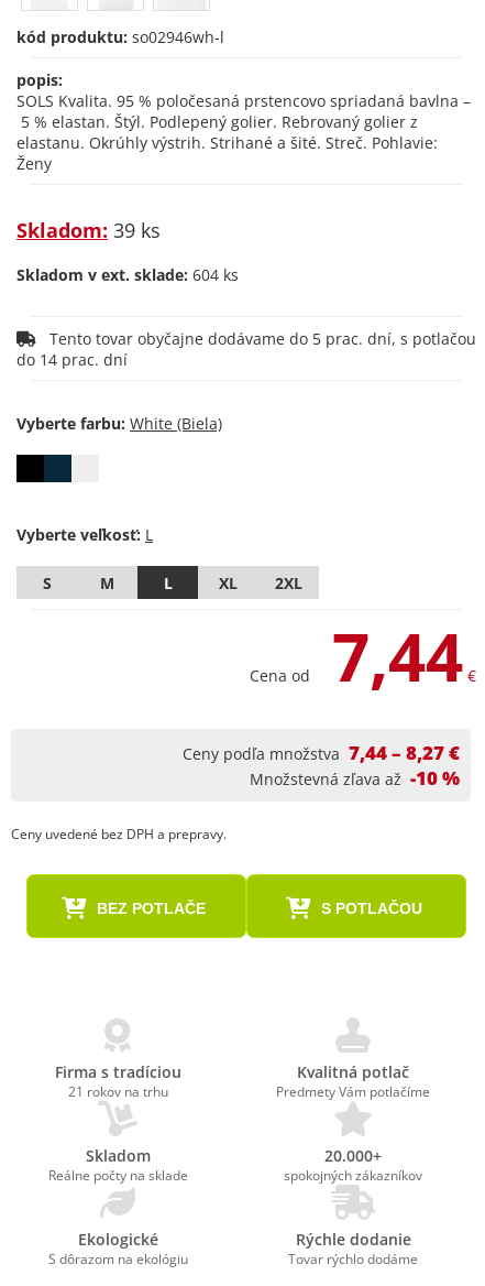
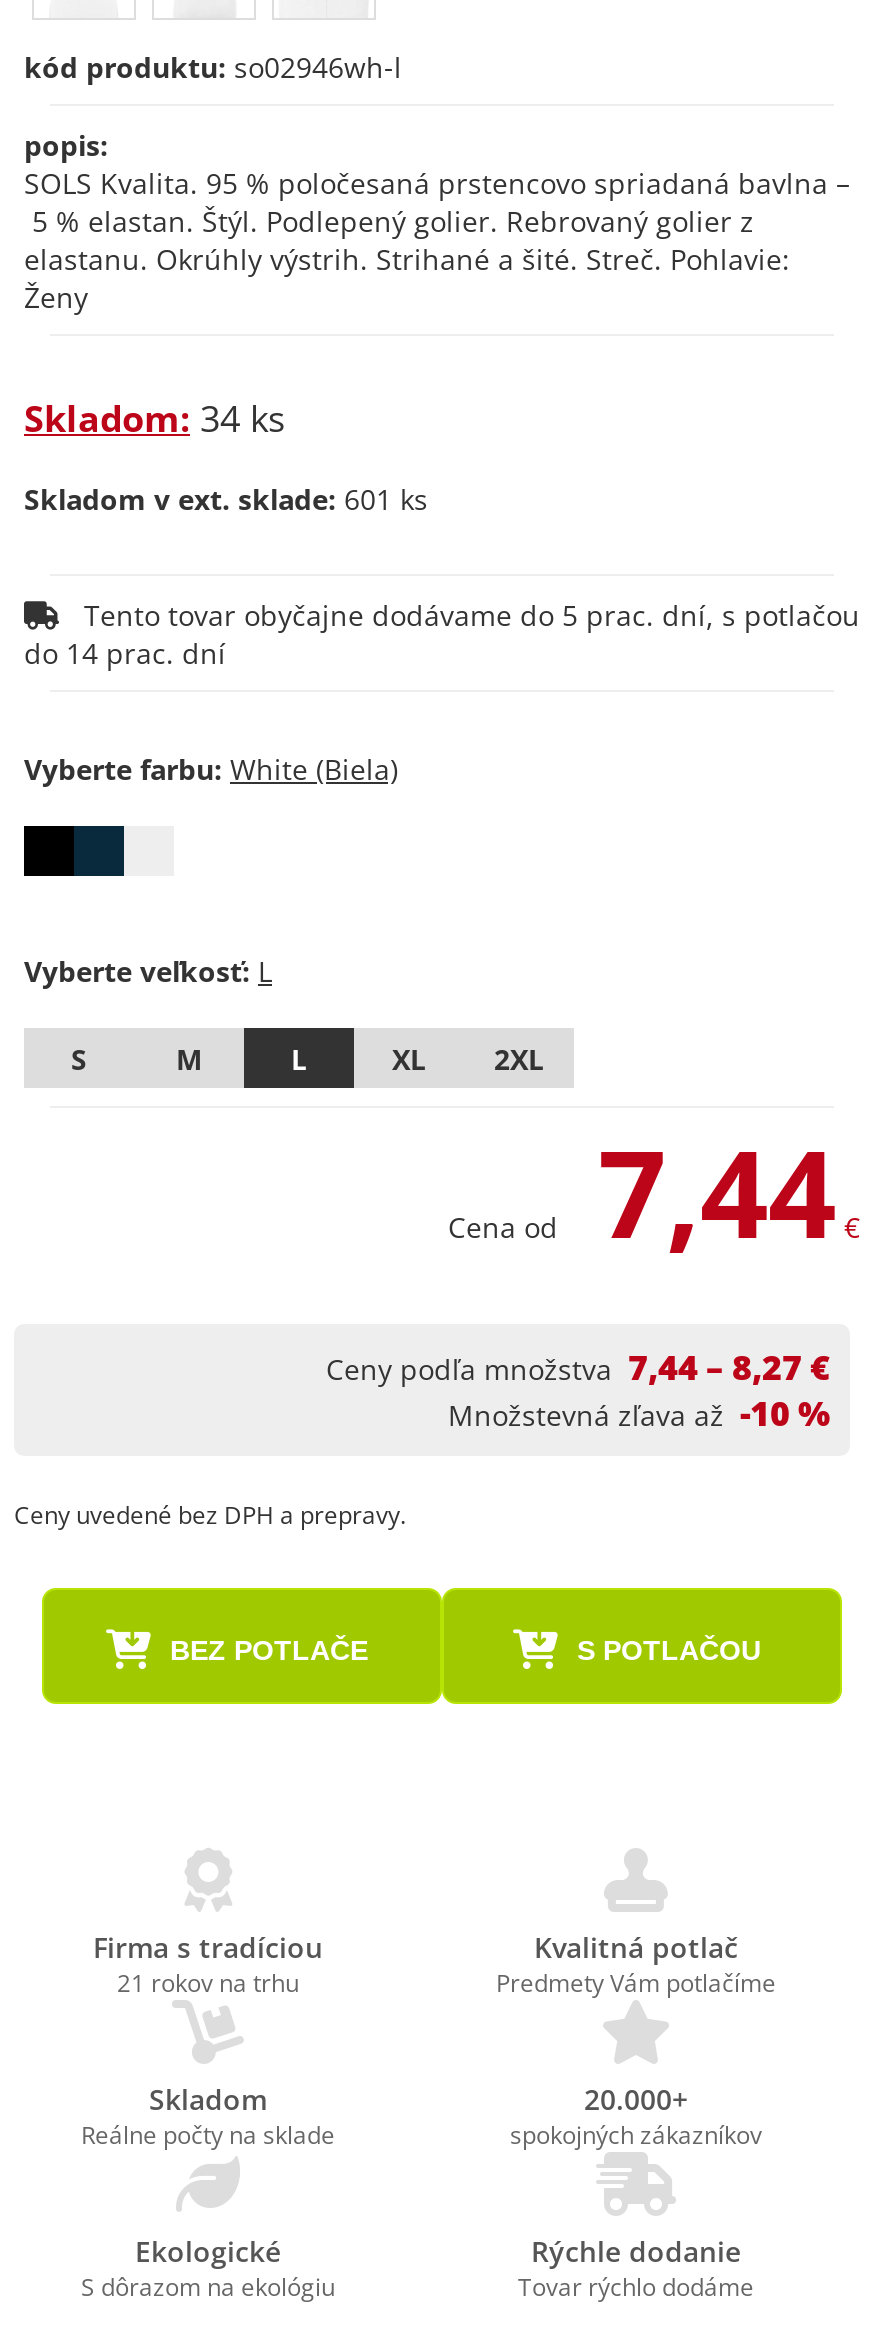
- Skladom: 39 ks
+ Skladom: 34 ks

- Skladom v ext. sklade: 604 ks
+ Skladom v ext. sklade: 601 ks
